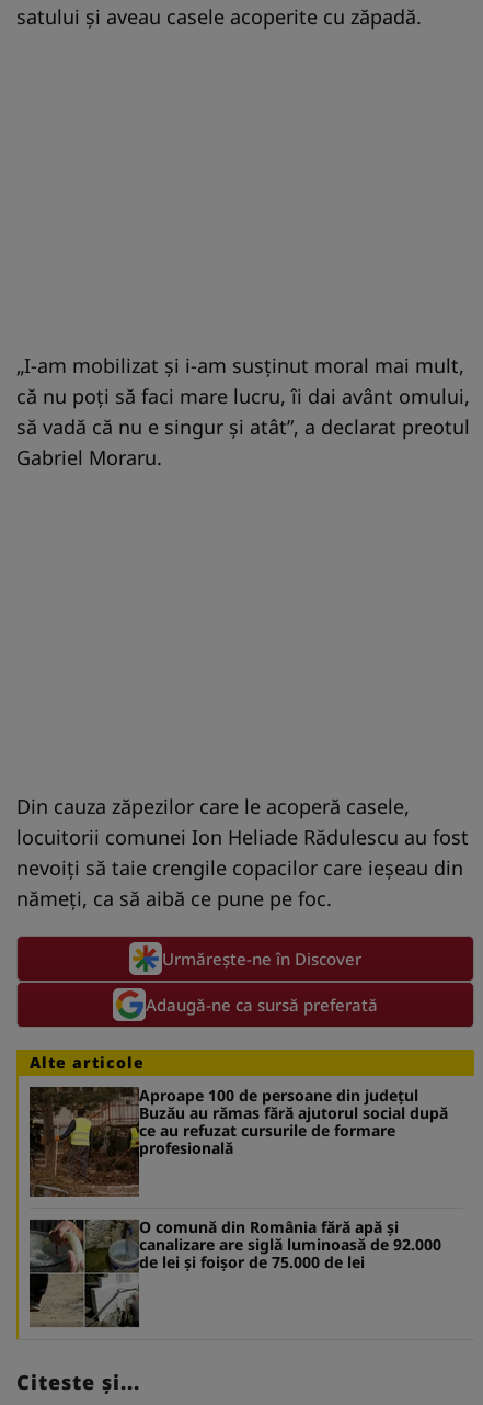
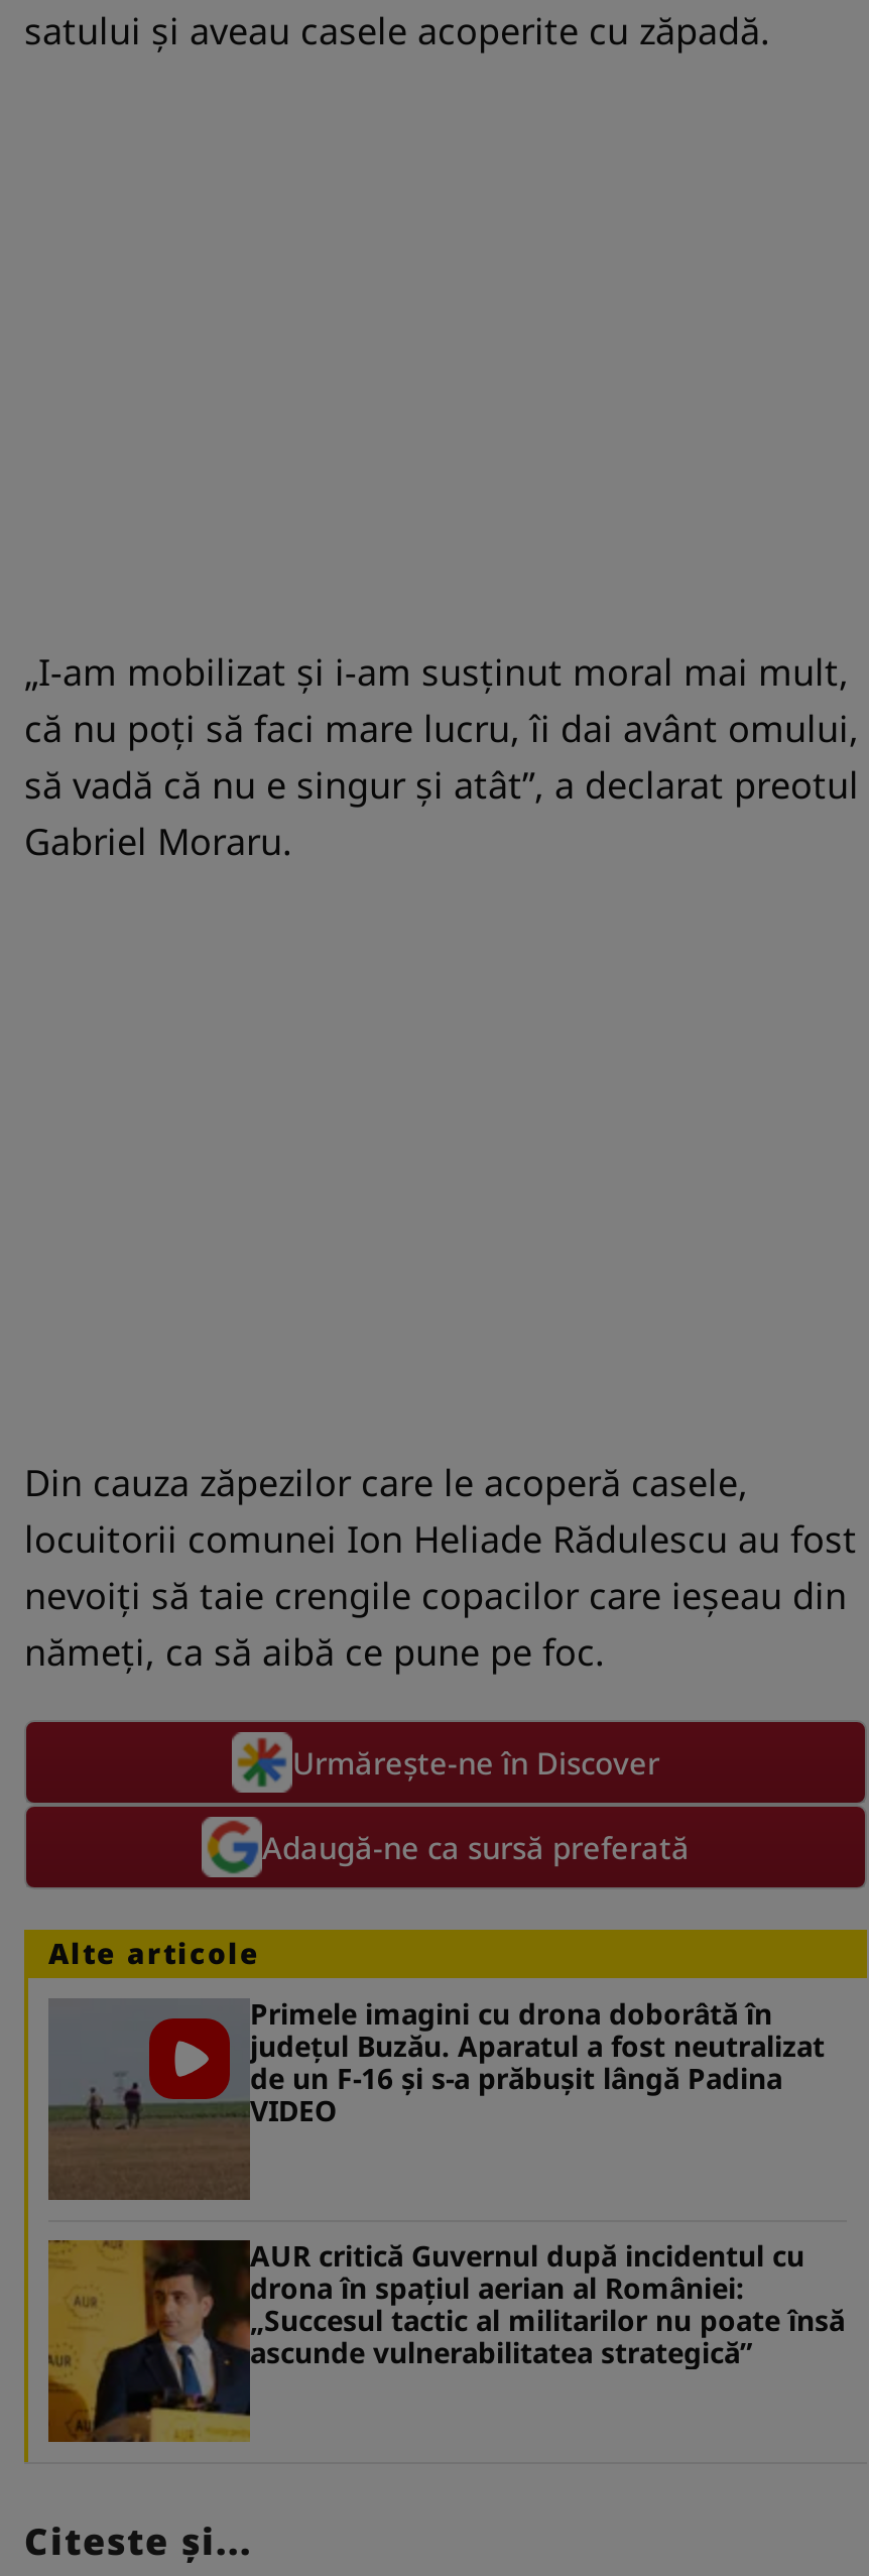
- [image]
- Aproape 100 de persoane din județul
- Buzău au rămas fără ajutorul social după
- ce au refuzat cursurile de formare
- profesională
+ [image]
+ Primele imagini cu drona doborâtă în
+ județul Buzău. Aparatul a fost neutralizat
+ de un F-16 și s-a prăbușit lângă Padina
+ VIDEO

- [image]
- O comună din România fără apă și
- canalizare are siglă luminoasă de 92.000
- de lei și foișor de 75.000 de lei
+ [image]
+ AUR critică Guvernul după incidentul cu
+ drona în spațiul aerian al României:
+ „Succesul tactic al militarilor nu poate însă
+ ascunde vulnerabilitatea strategică”
